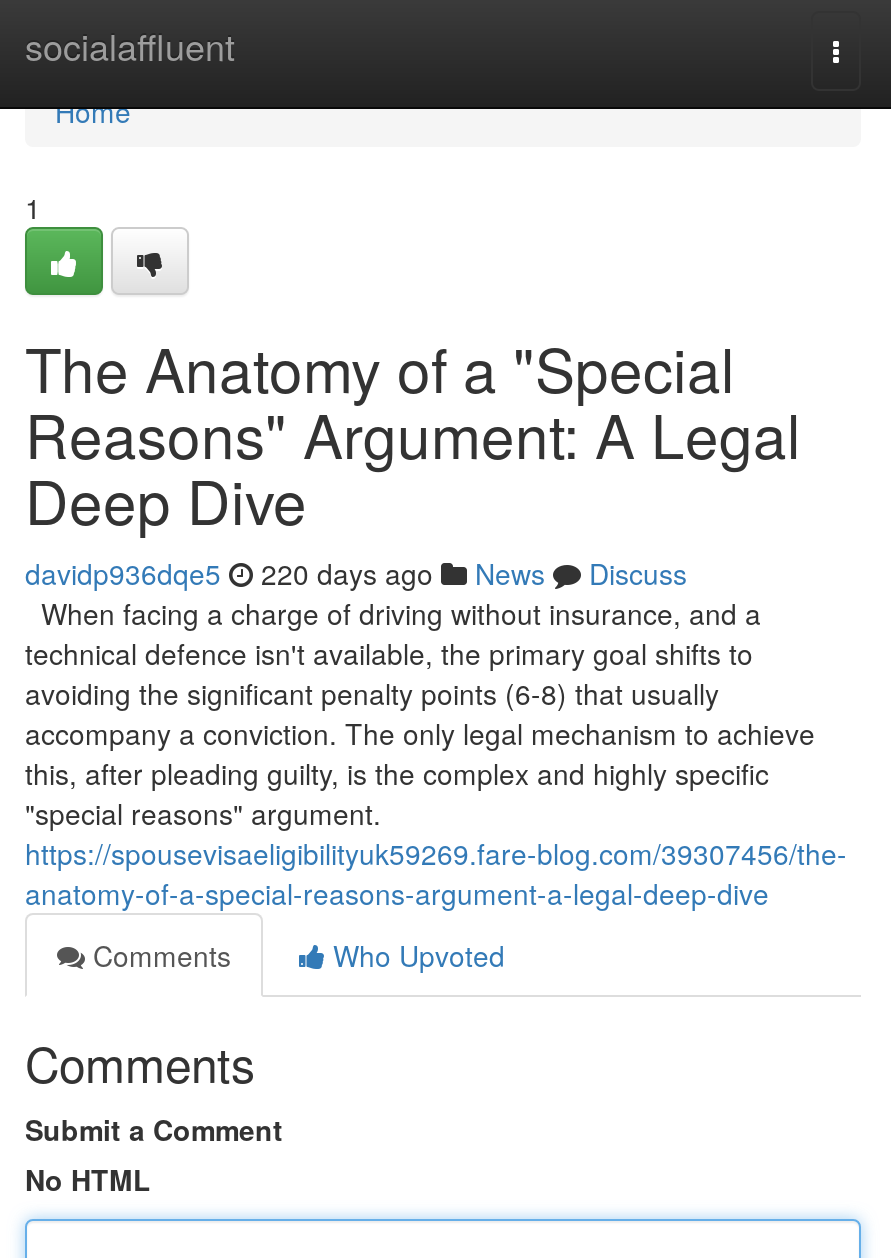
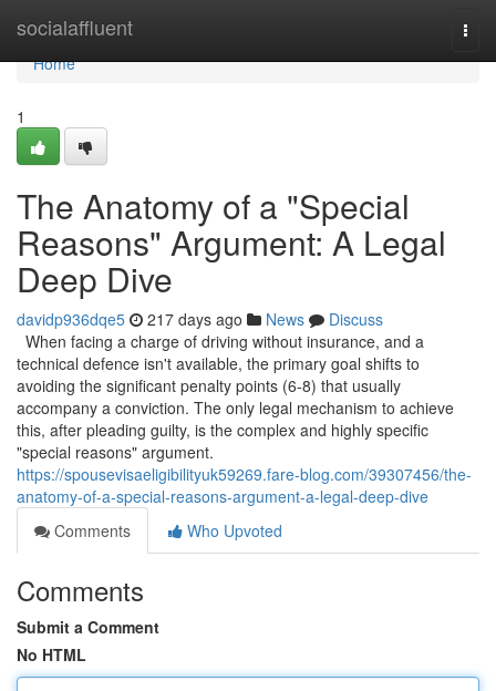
- davidp936dqe5 220 days ago News Discuss
+ davidp936dqe5 217 days ago News Discuss
